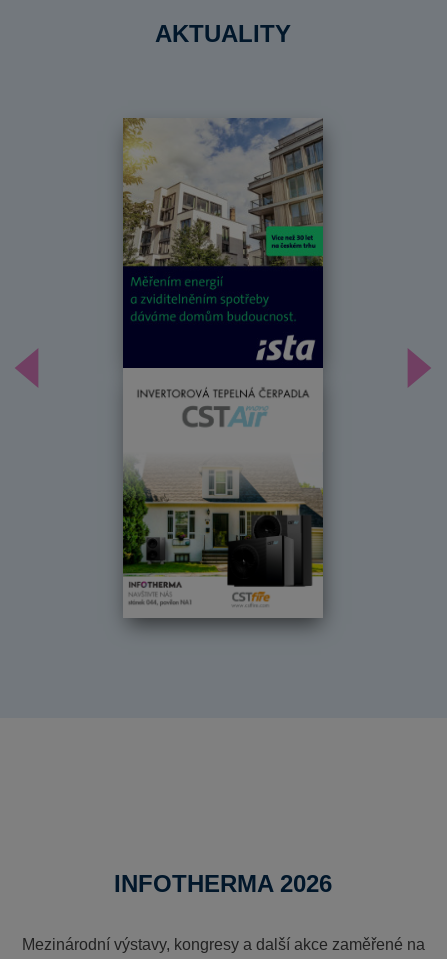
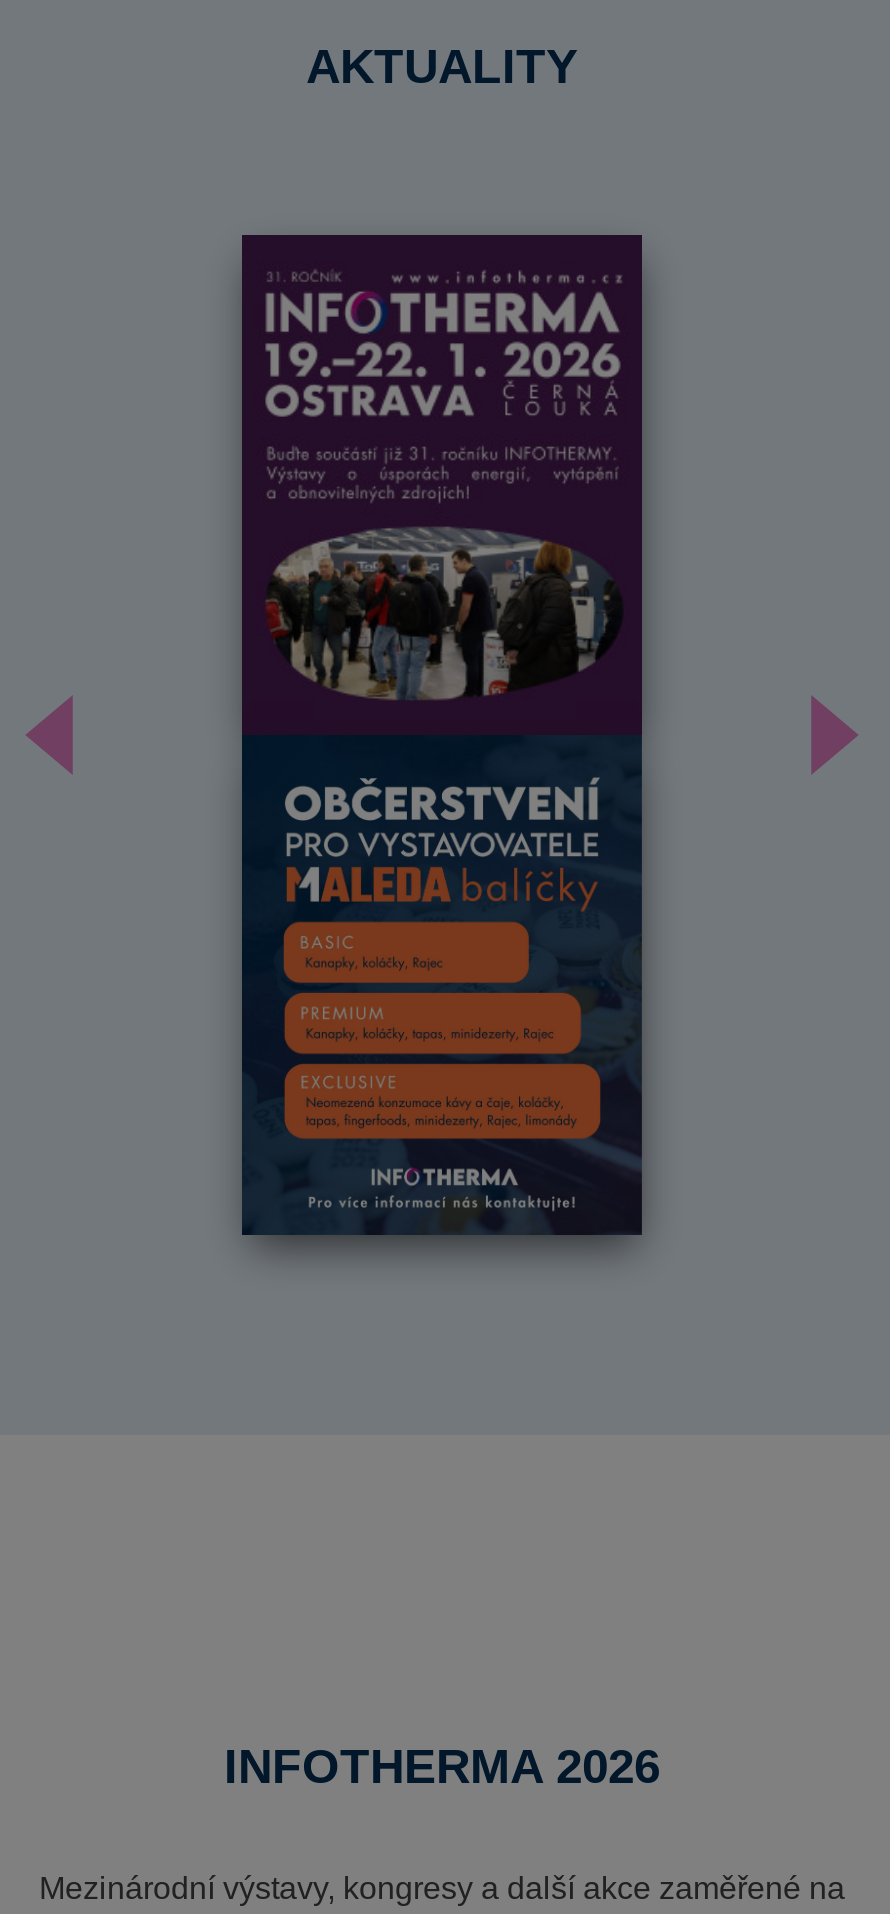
- [image]
+ [image]
